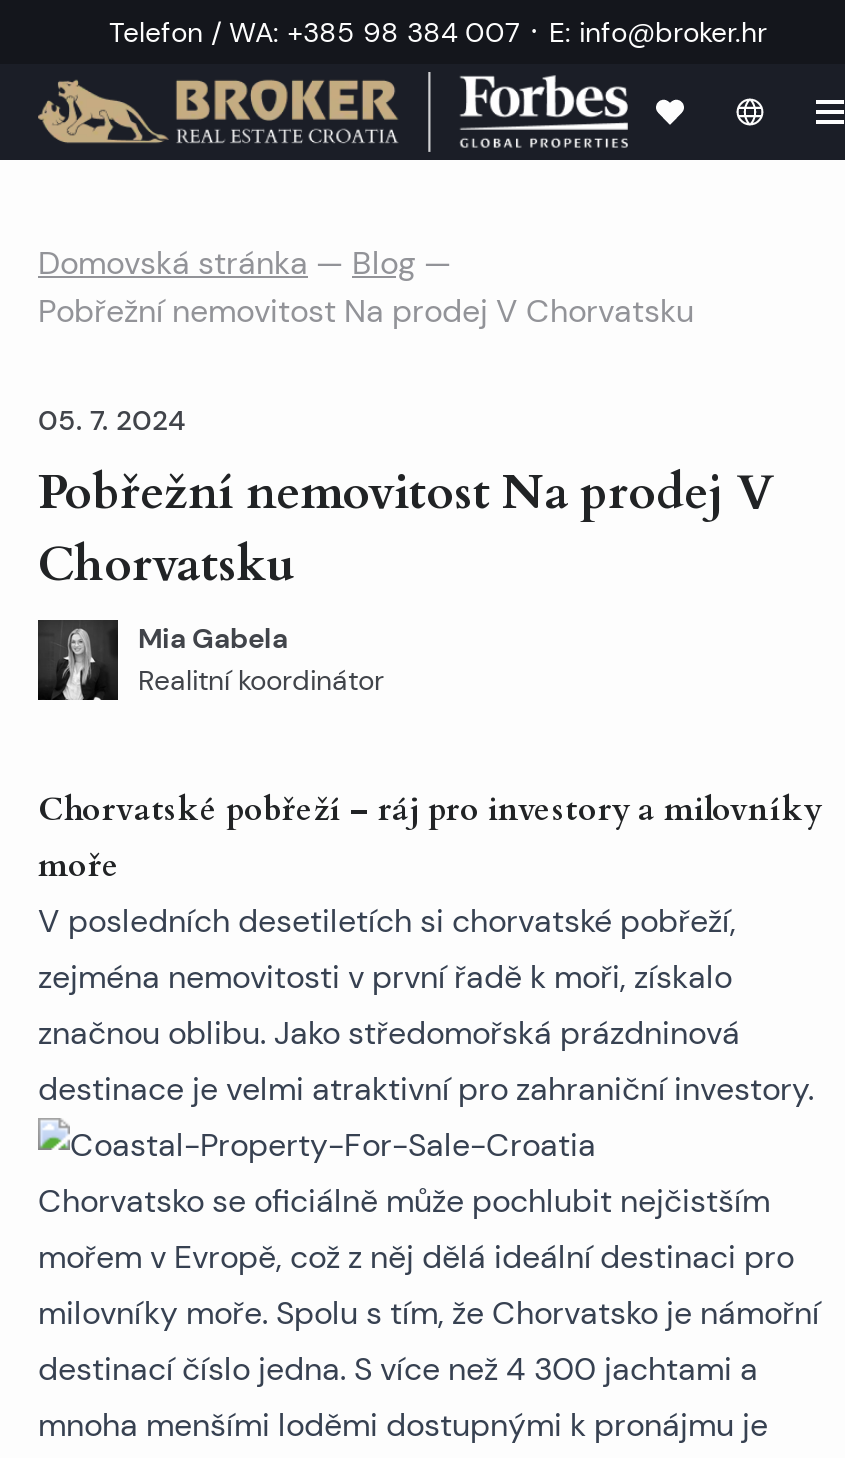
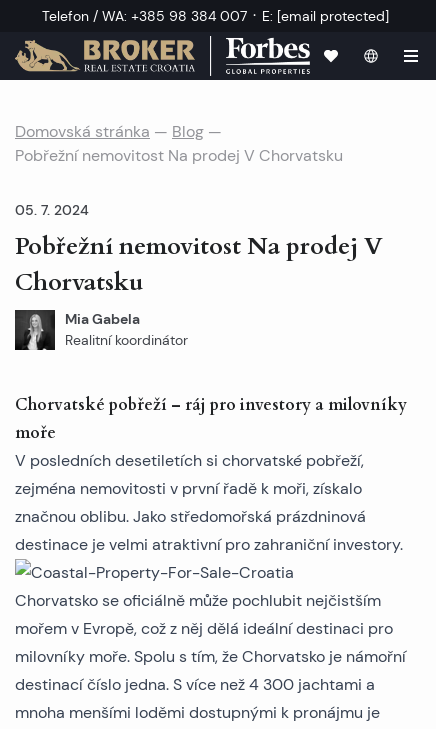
- Telefon / WA: +385 98 384 007 · E: info@broker.hr
+ Telefon / WA: +385 98 384 007 · E: [email protected]
